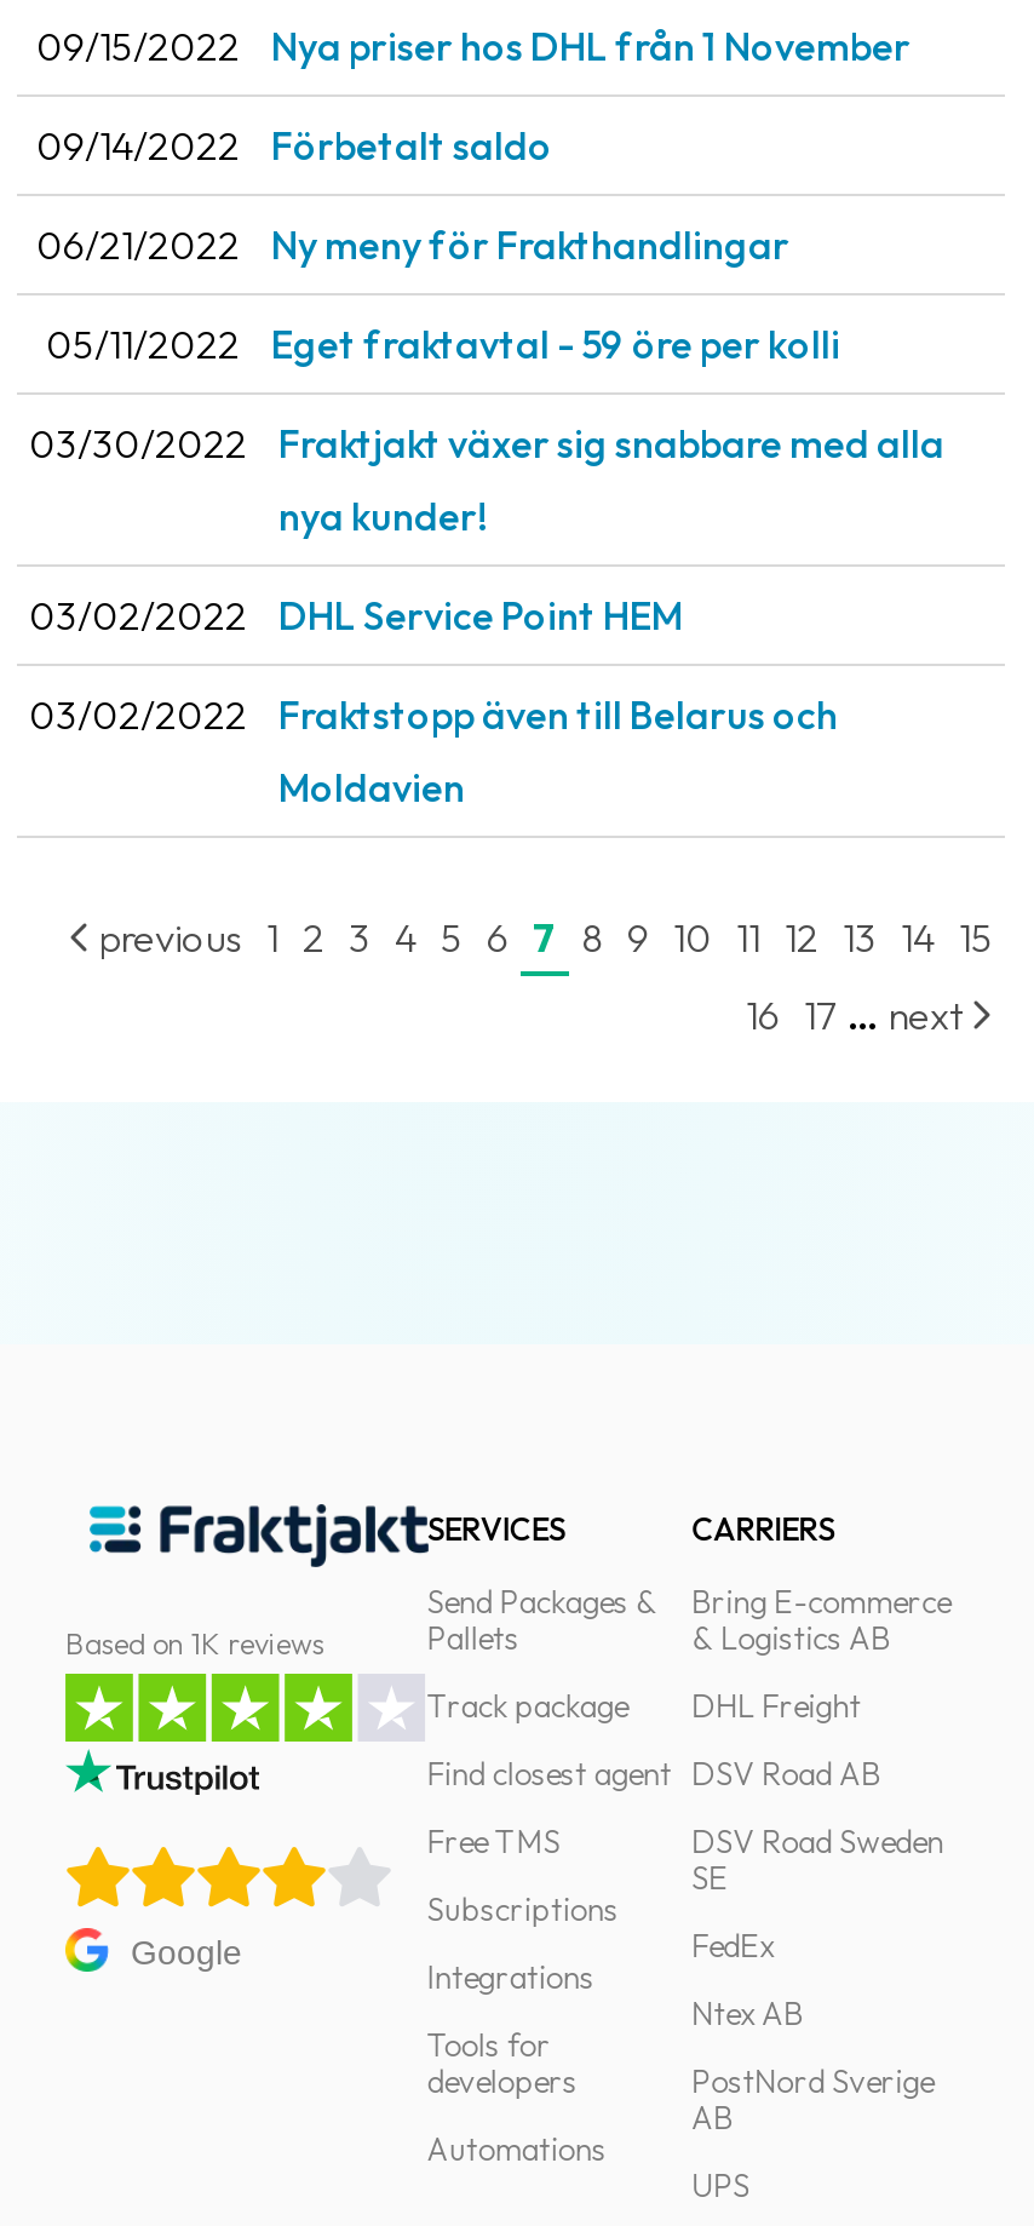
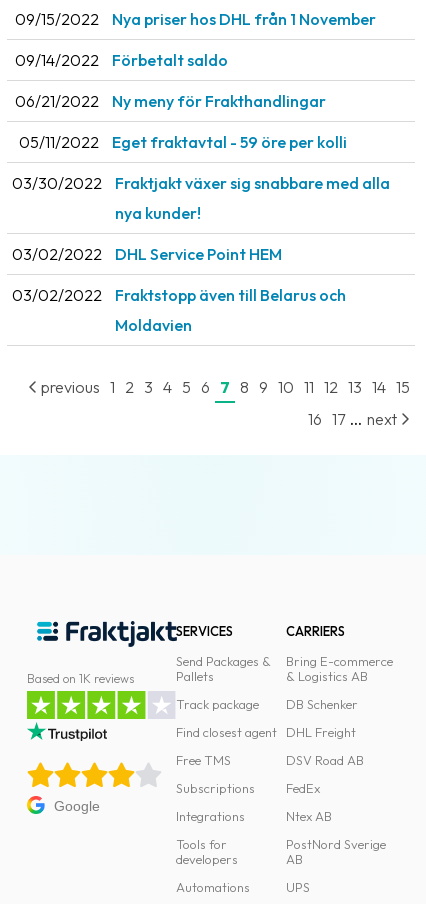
moved down: DHL Freight | DSV Road AB

+ DB Schenker

- DSV Road Sweden
- SE
